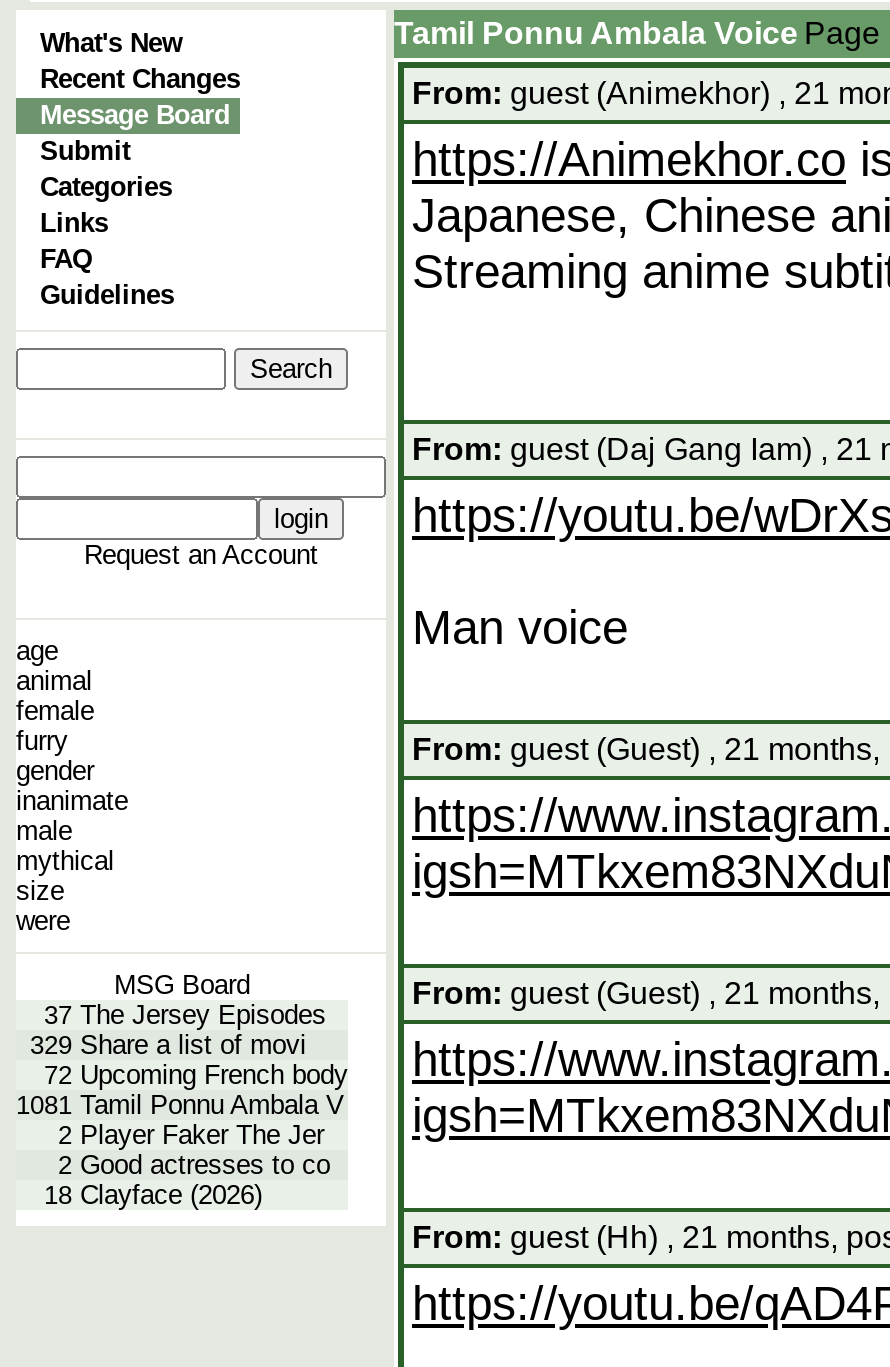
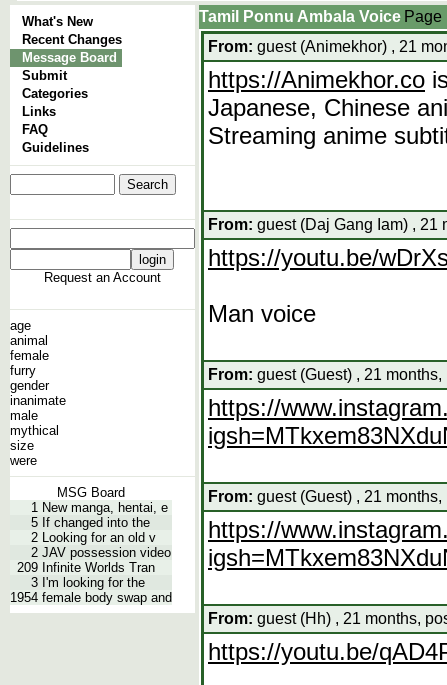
- 37 The Jersey Episodes
- 329 Share a list of movi
- 72 Upcoming French body
- 1081 Tamil Ponnu Ambala V
- 2 Player Faker The Jer
- 2 Good actresses to co
- 18 Clayface (2026)
+ 1 New manga, hentai, e
+ 5 If changed into the
+ 2 Looking for an old v
+ 2 JAV possession video
+ 209 Infinite Worlds Tran
+ 3 I'm looking for the
+ 1954 female body swap and
